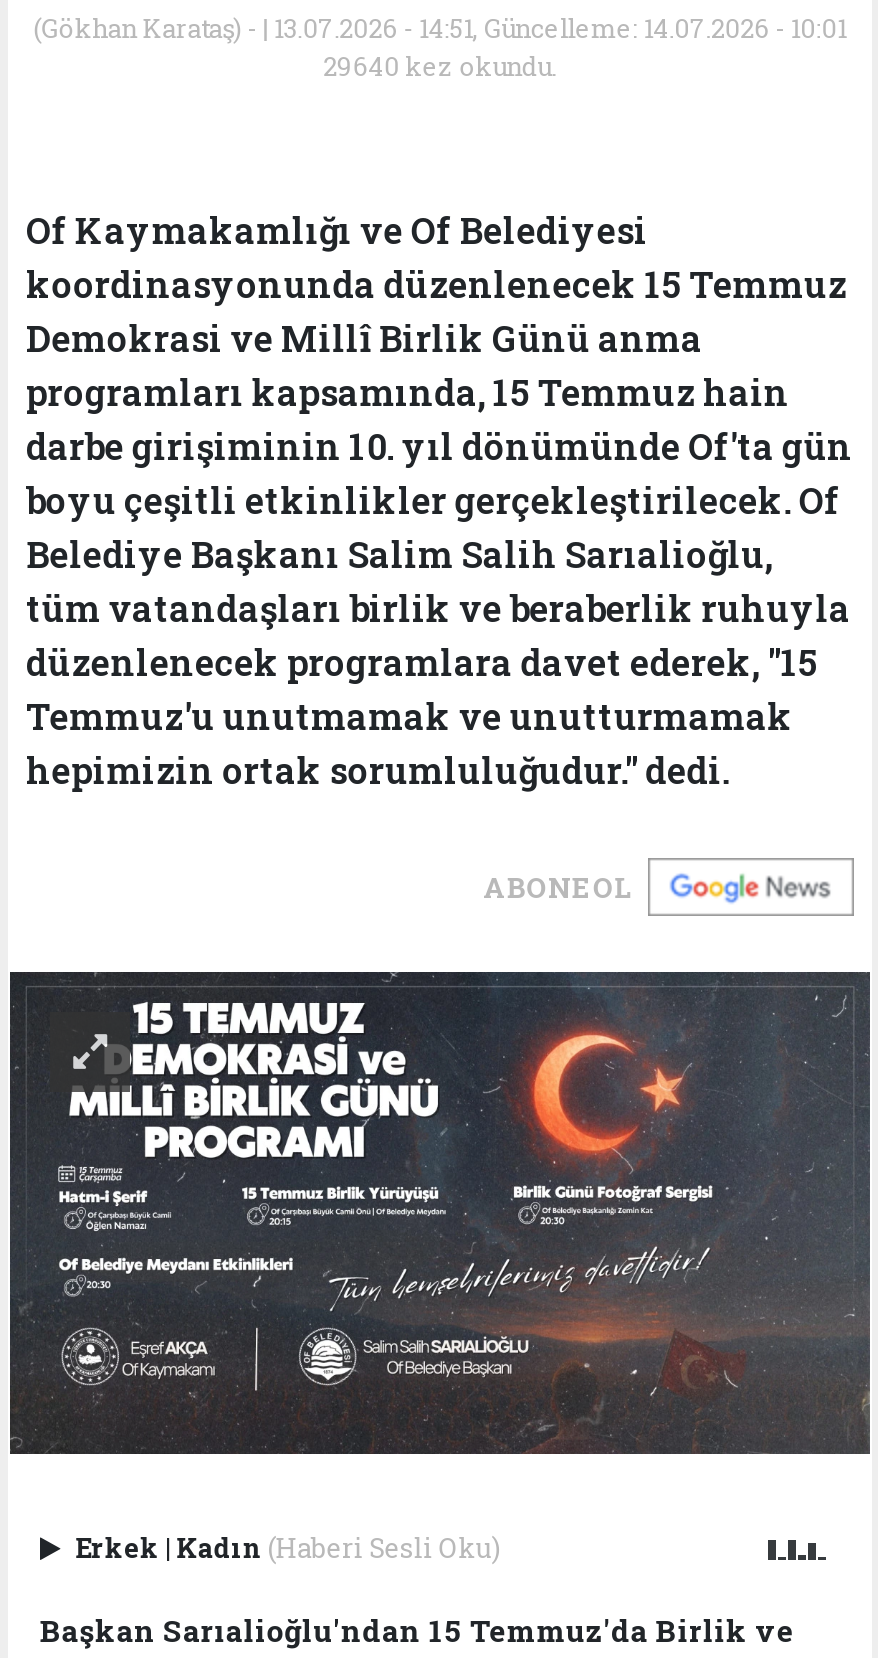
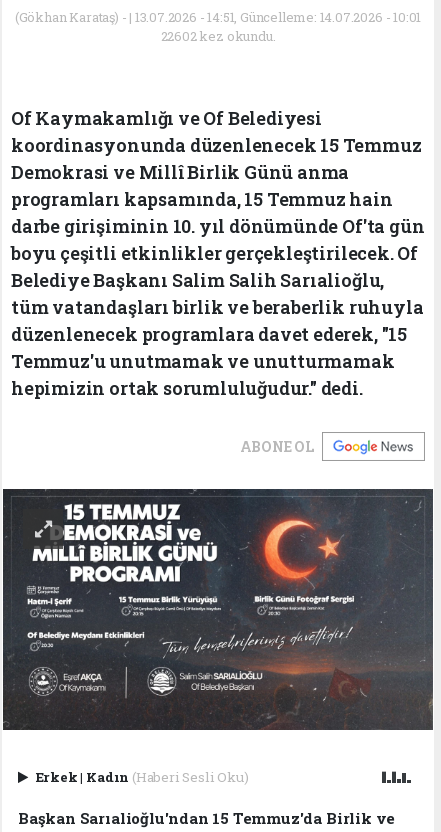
- 29640 kez okundu.
+ 22602 kez okundu.
